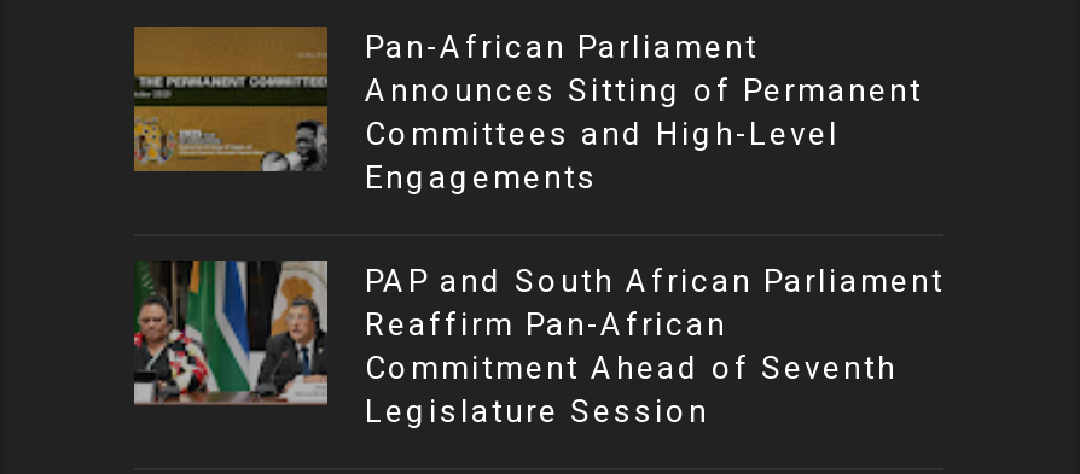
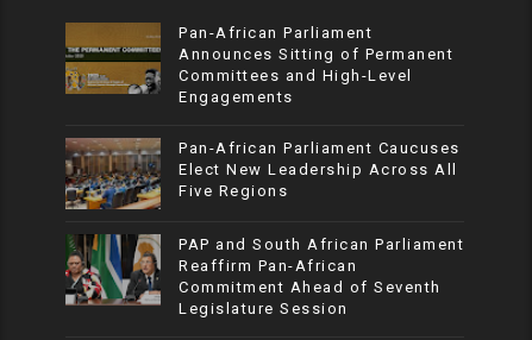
+ [image]
+ Pan-African Parliament Caucuses
+ Elect New Leadership Across All
+ Five Regions
